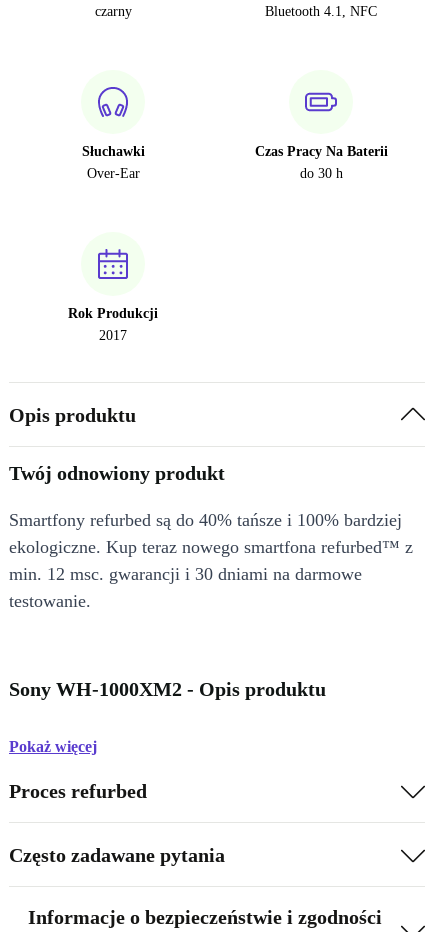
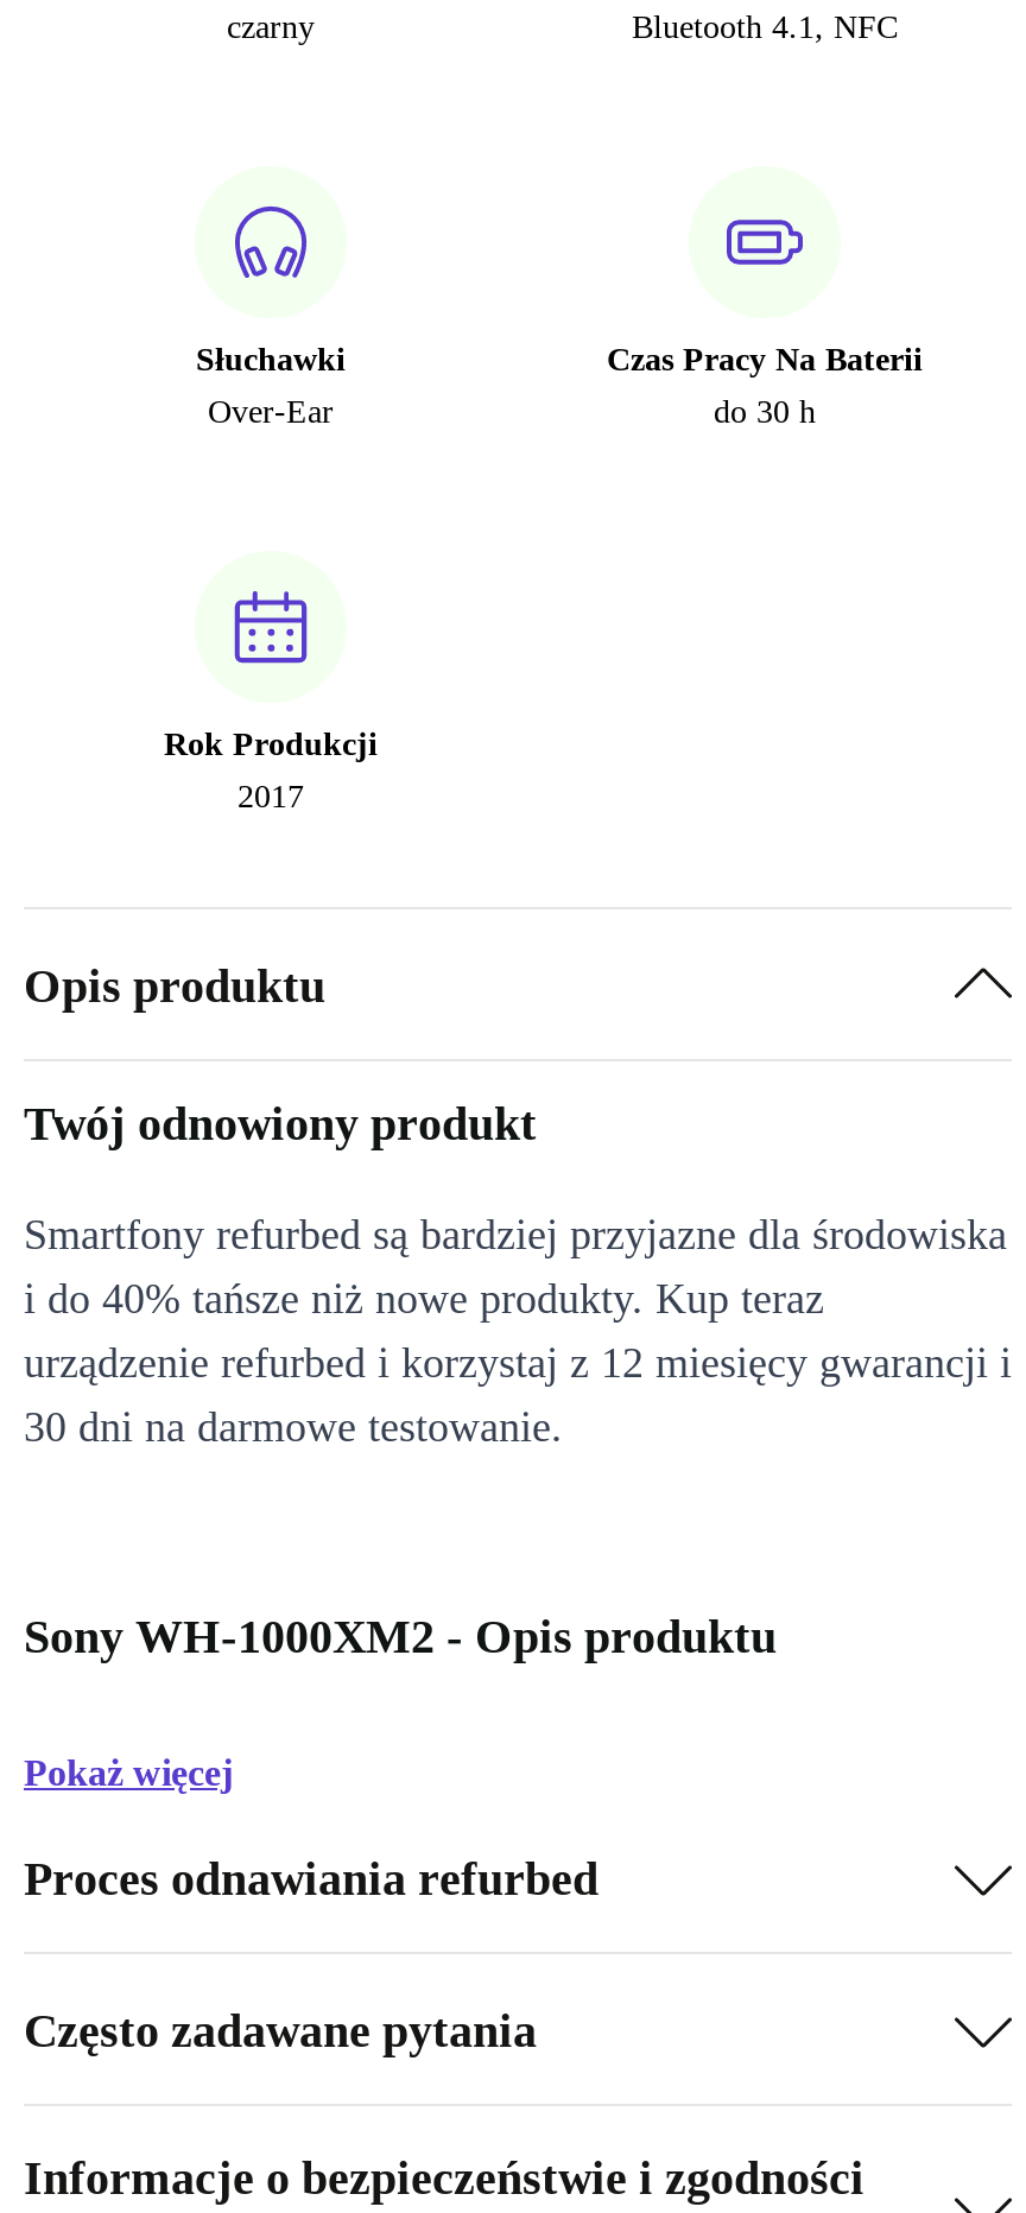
- Smartfony refurbed są do 40% tańsze i 100% bardziej
- ekologiczne. Kup teraz nowego smartfona refurbed™ z
- min. 12 msc. gwarancji i 30 dniami na darmowe
- testowanie.
+ Smartfony refurbed są bardziej przyjazne dla środowiska
+ i do 40% tańsze niż nowe produkty. Kup teraz
+ urządzenie refurbed i korzystaj z 12 miesięcy gwarancji i
+ 30 dni na darmowe testowanie.

- Proces refurbed
+ Proces odnawiania refurbed
